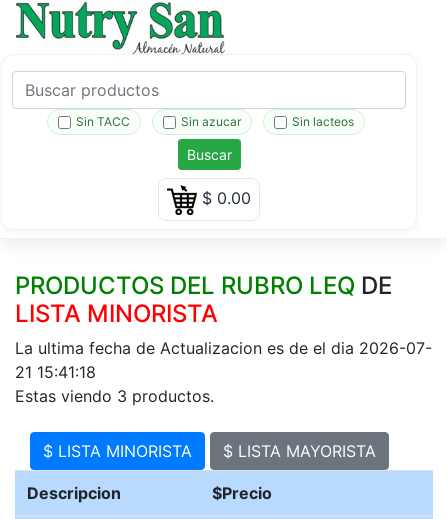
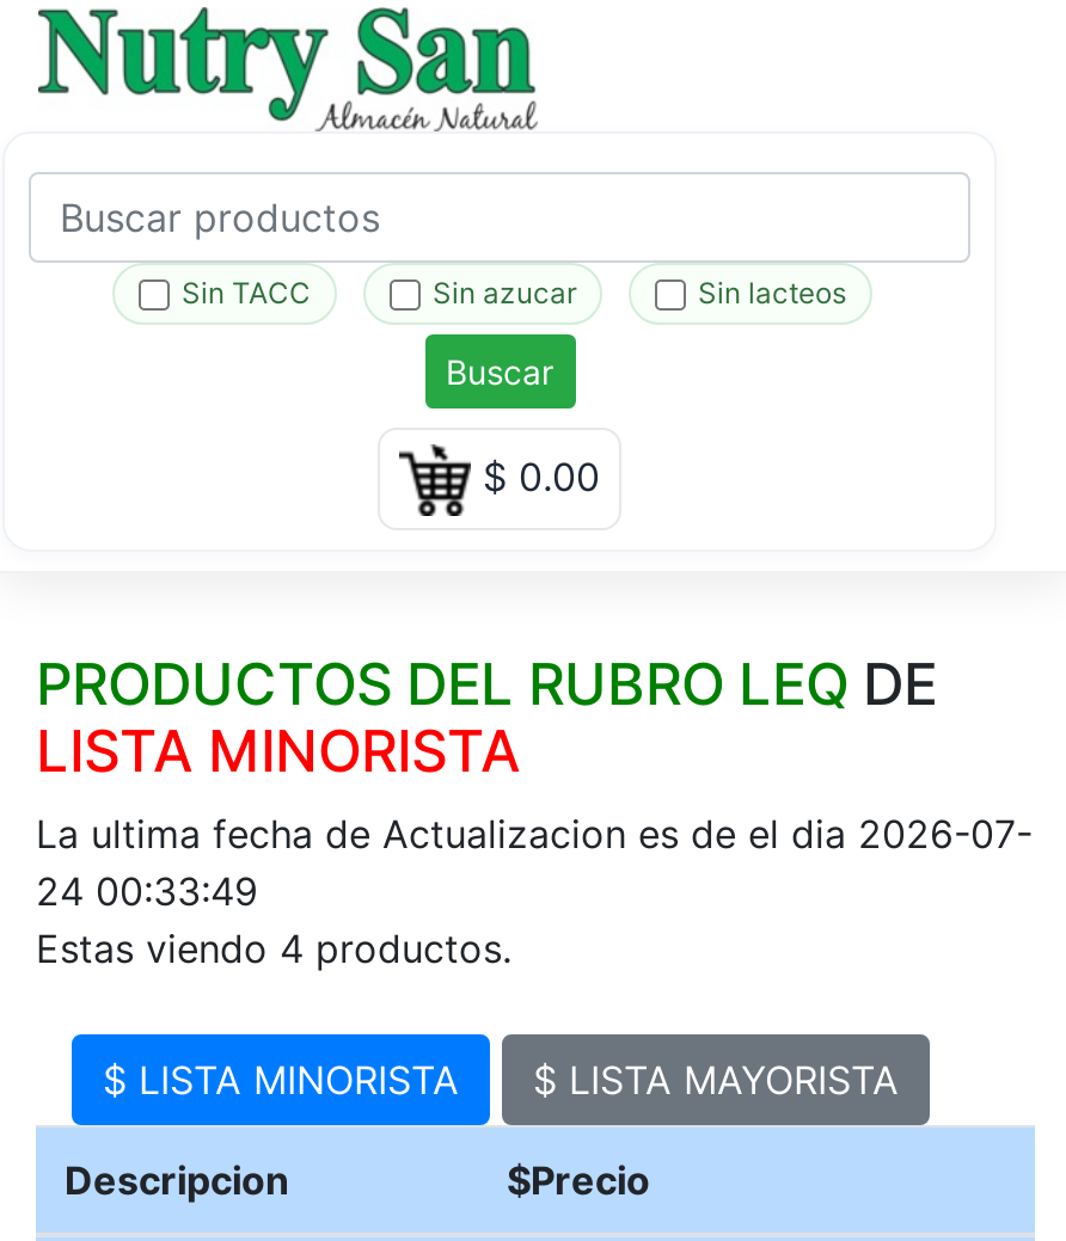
- 21 15:41:18
+ 24 00:33:49

- Estas viendo 3 productos.
+ Estas viendo 4 productos.
